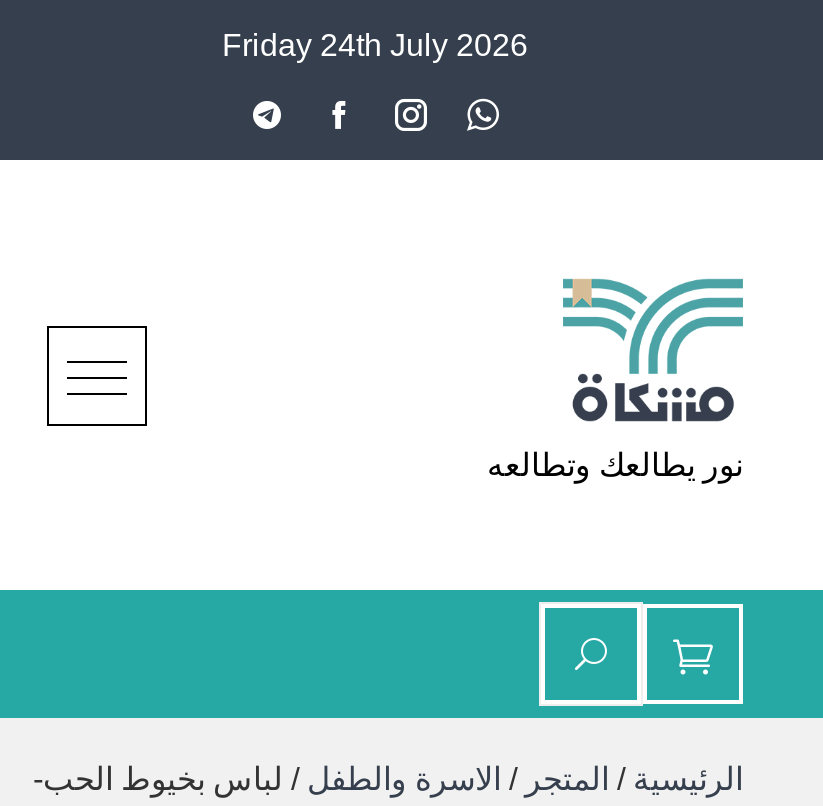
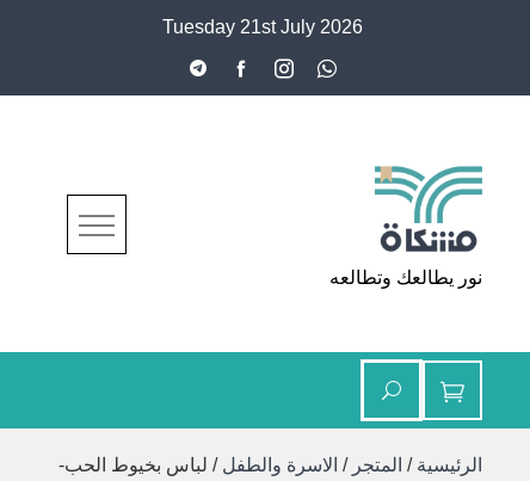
- Friday 24th July 2026
+ Tuesday 21st July 2026
